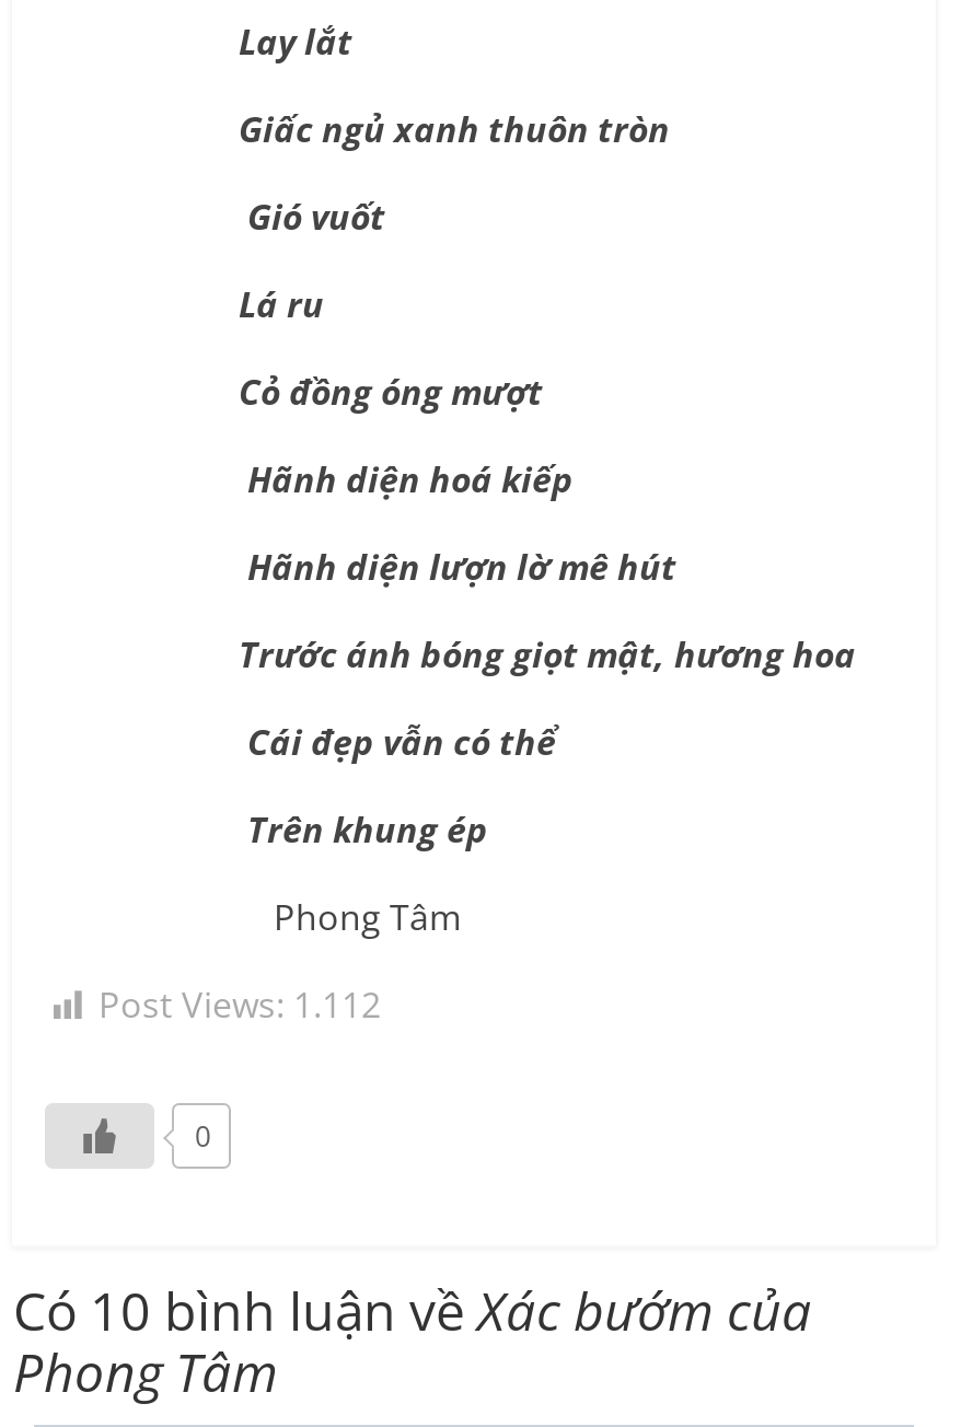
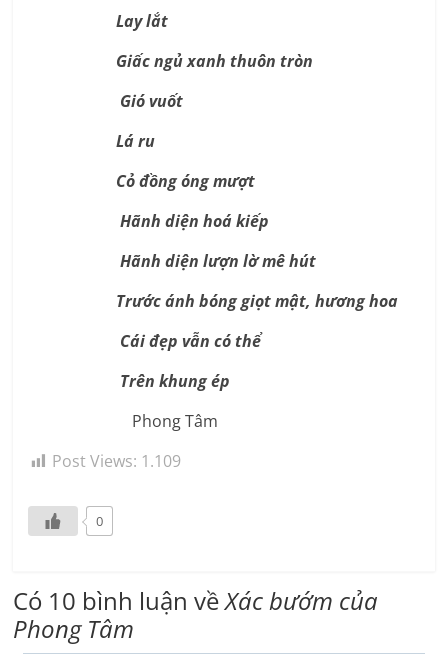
- Post Views: 1.112
+ Post Views: 1.109
